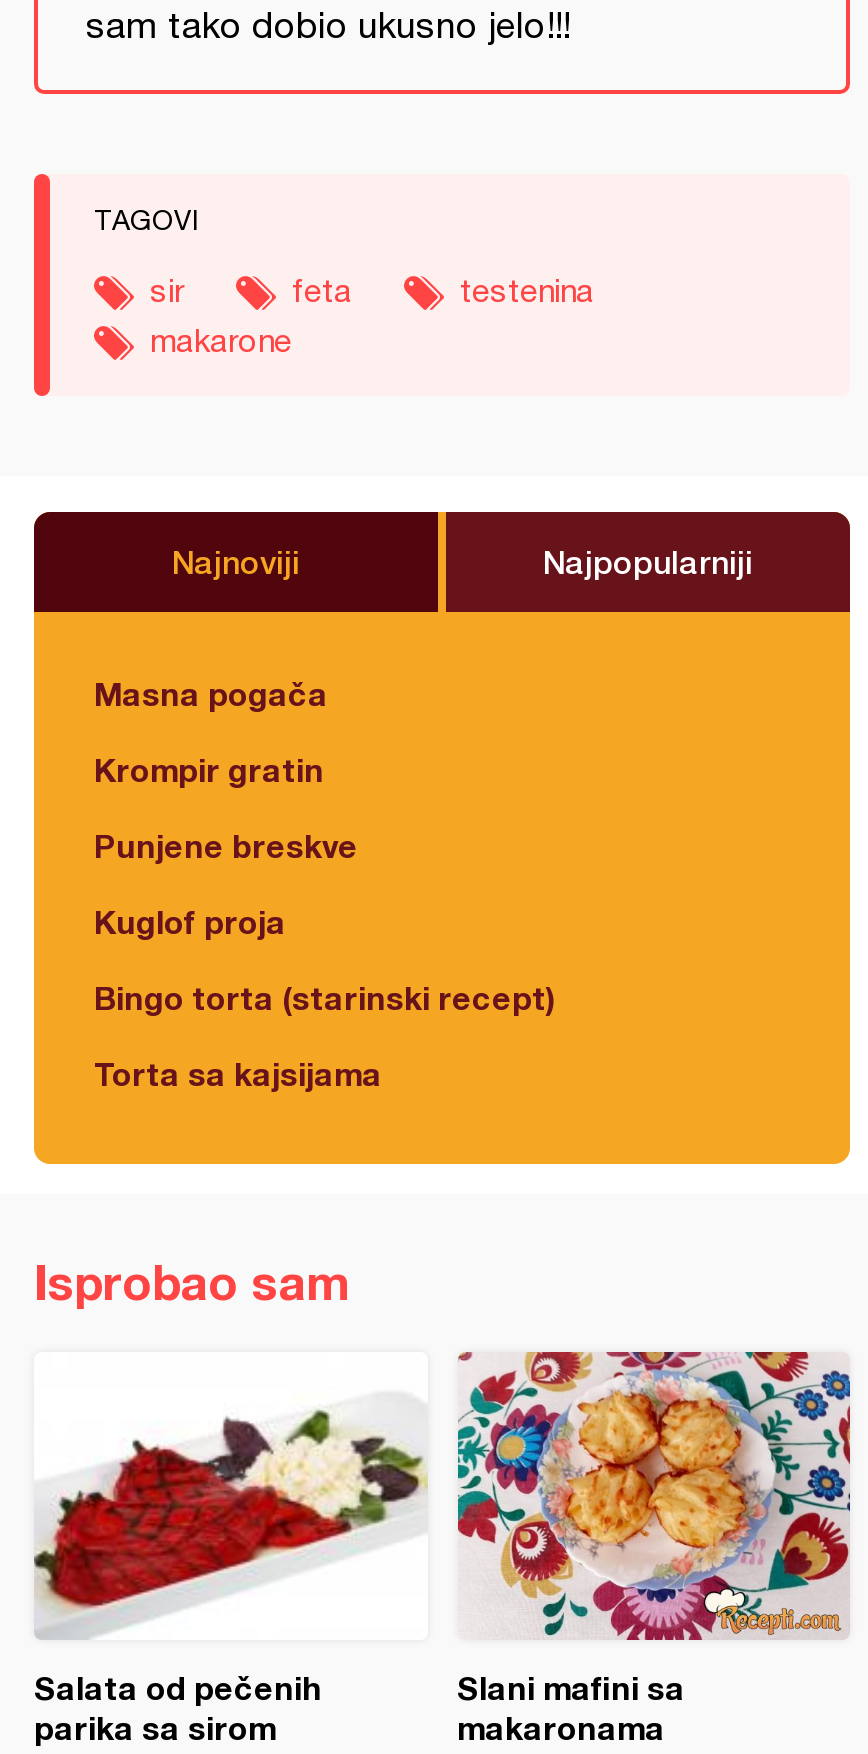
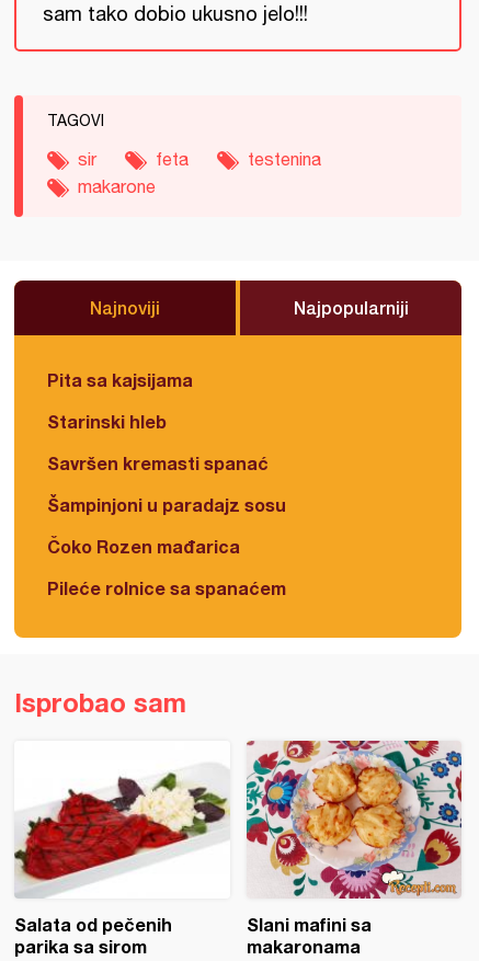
- Masna pogača
+ Pita sa kajsijama

- Krompir gratin
+ Starinski hleb

- Punjene breskve
+ Savršen kremasti spanać

- Kuglof proja
+ Šampinjoni u paradajz sosu

- Bingo torta (starinski recept)
+ Čoko Rozen mađarica

- Torta sa kajsijama
+ Pileće rolnice sa spanaćem
